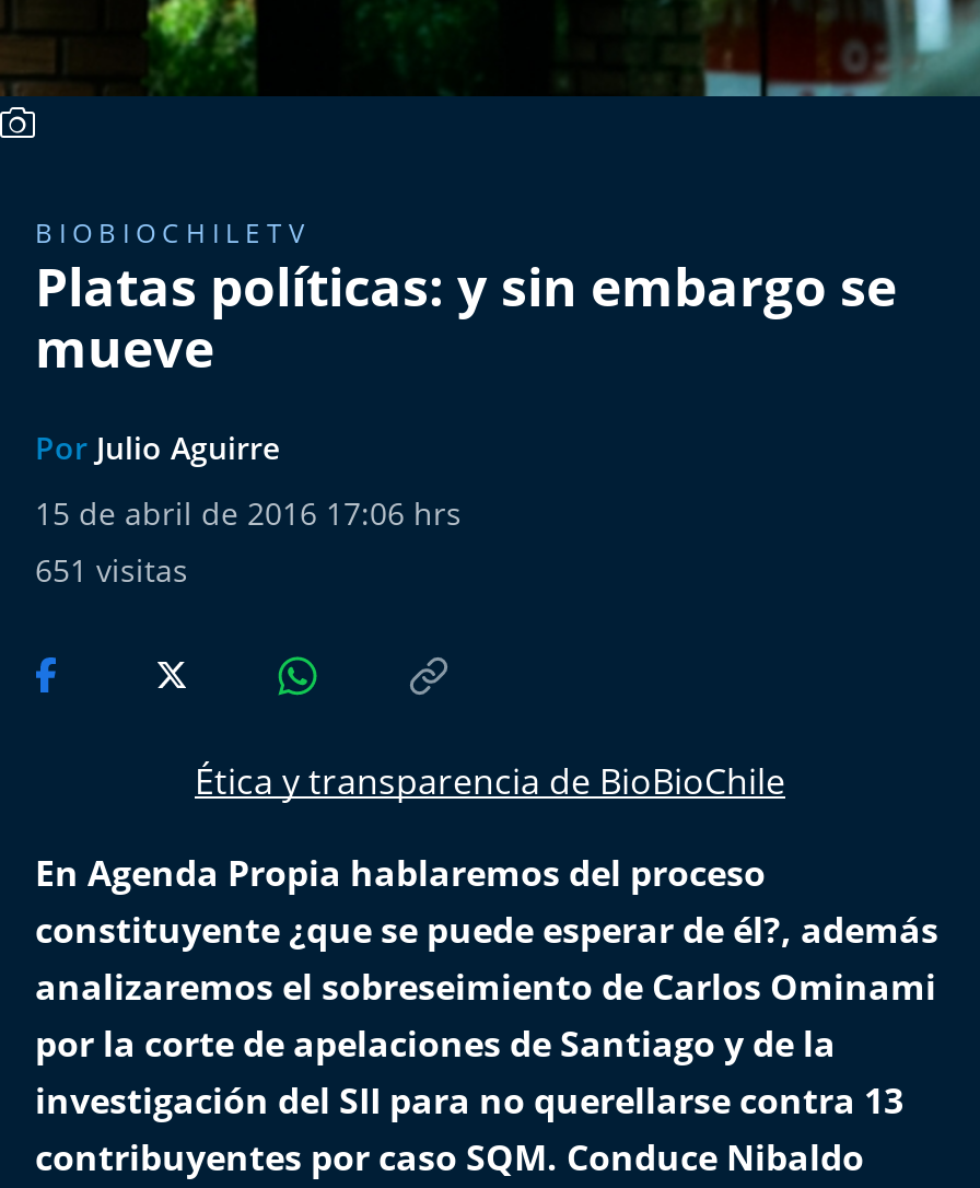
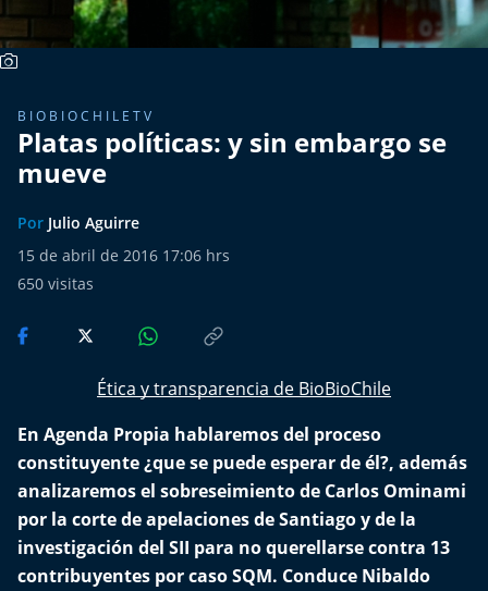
- 651 visitas
+ 650 visitas
